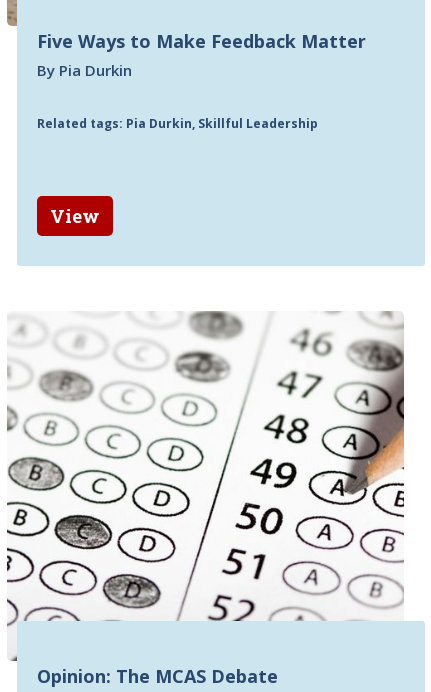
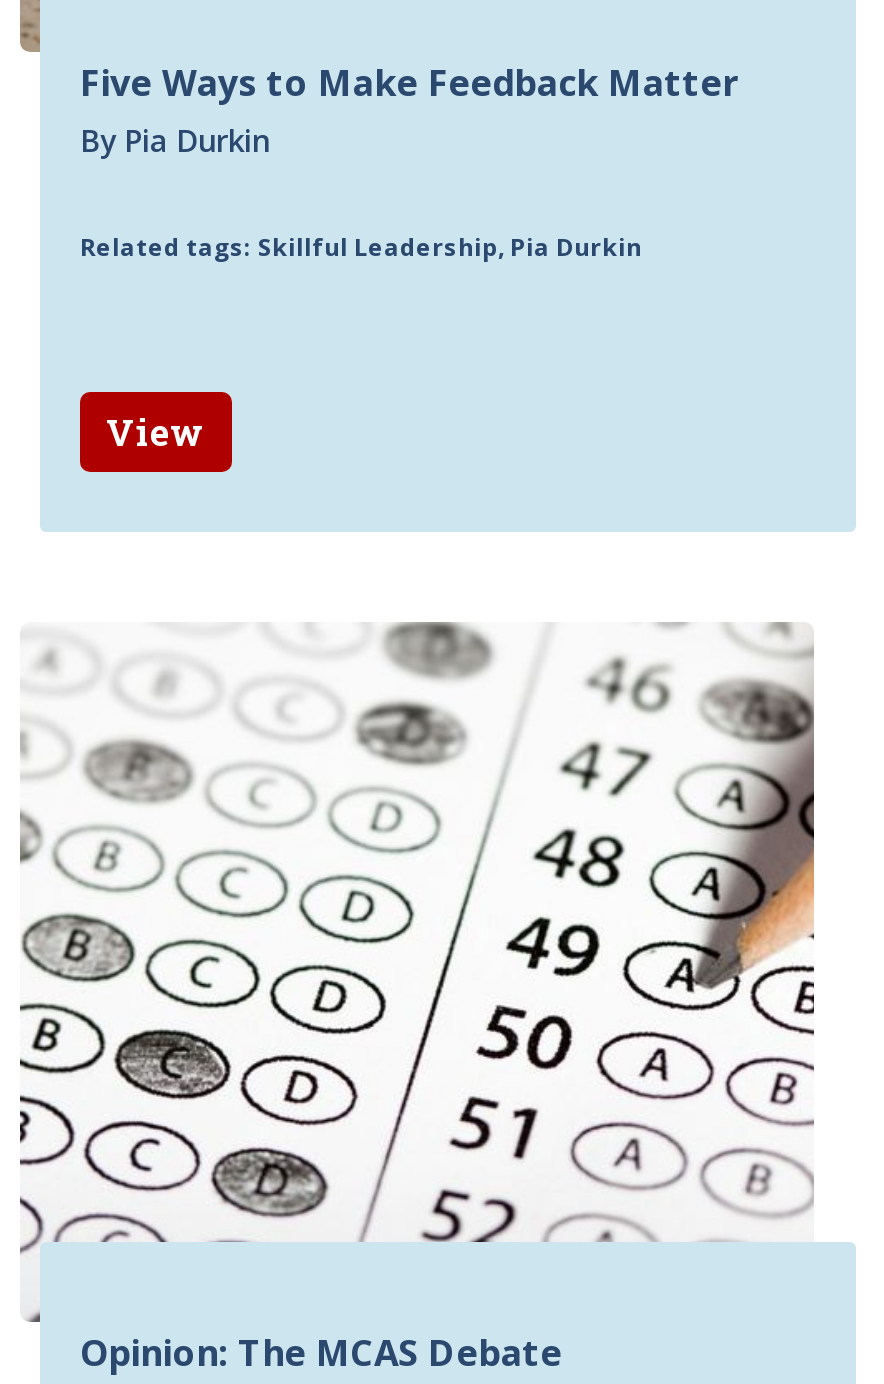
- Related tags: Pia Durkin, Skillful Leadership
+ Related tags: Skillful Leadership, Pia Durkin
